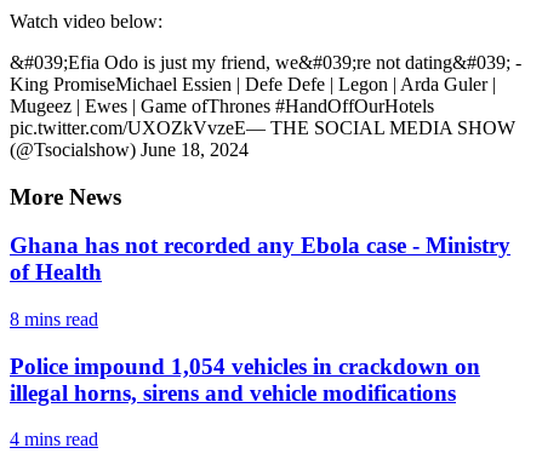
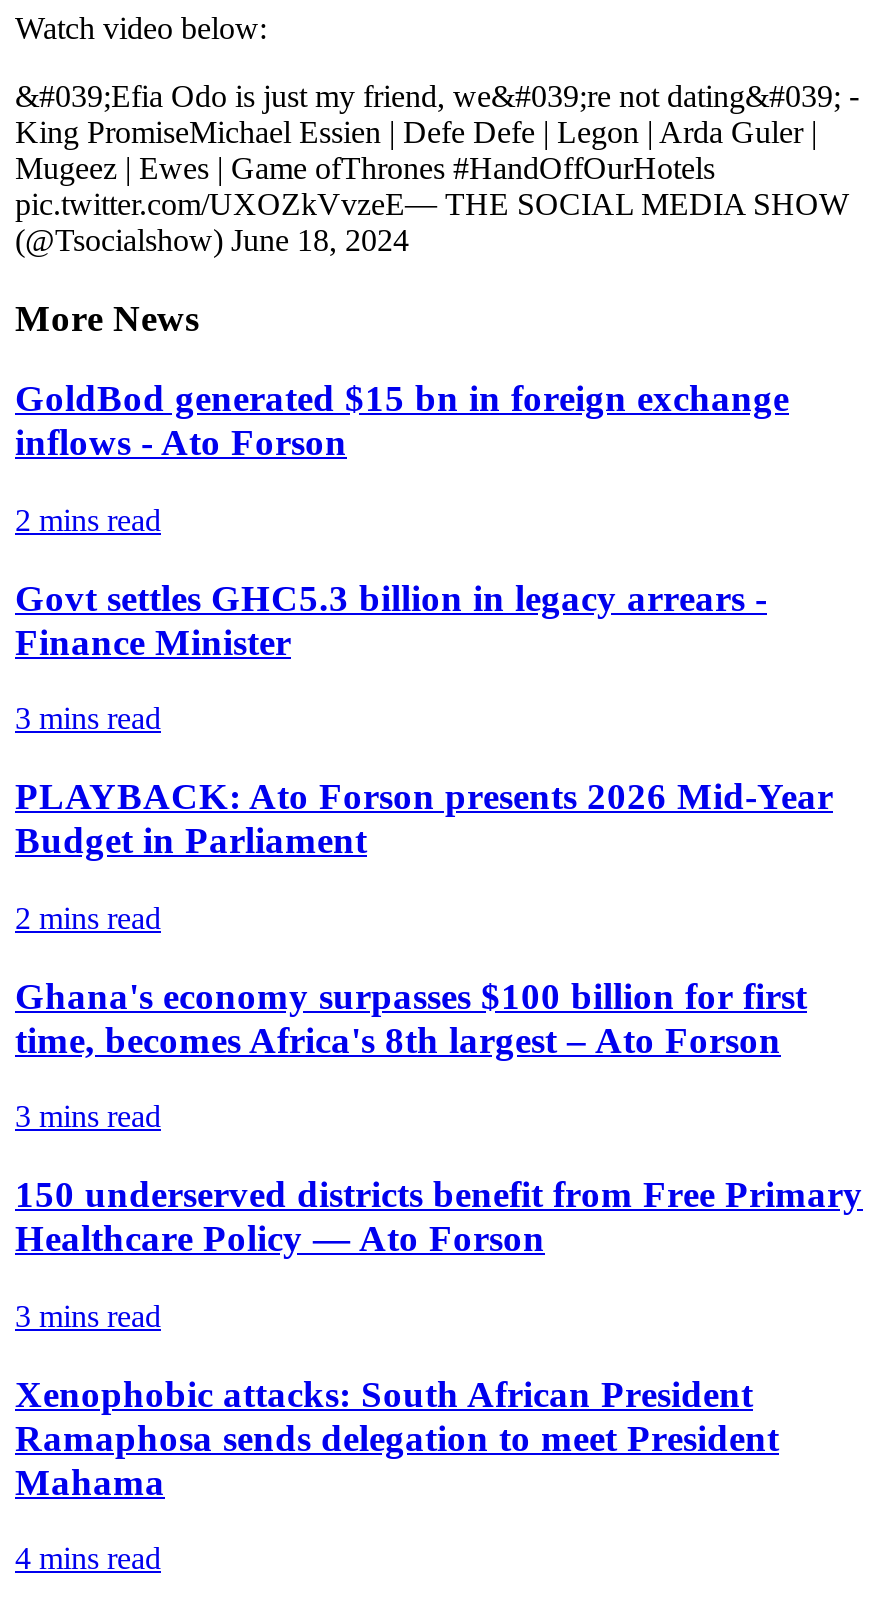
- Ghana has not recorded any Ebola case - Ministry
- of Health
- 8 mins read
- Police impound 1,054 vehicles in crackdown on
- illegal horns, sirens and vehicle modifications
+ GoldBod generated $15 bn in foreign exchange
+ inflows - Ato Forson
+ 2 mins read
+ Govt settles GHC5.3 billion in legacy arrears -
+ Finance Minister
+ 3 mins read
+ PLAYBACK: Ato Forson presents 2026 Mid-Year
+ Budget in Parliament
+ 2 mins read
+ Ghana's economy surpasses $100 billion for first
+ time, becomes Africa's 8th largest – Ato Forson
+ 3 mins read
+ 150 underserved districts benefit from Free Primary
+ Healthcare Policy — Ato Forson
+ 3 mins read
+ Xenophobic attacks: South African President
+ Ramaphosa sends delegation to meet President
+ Mahama
